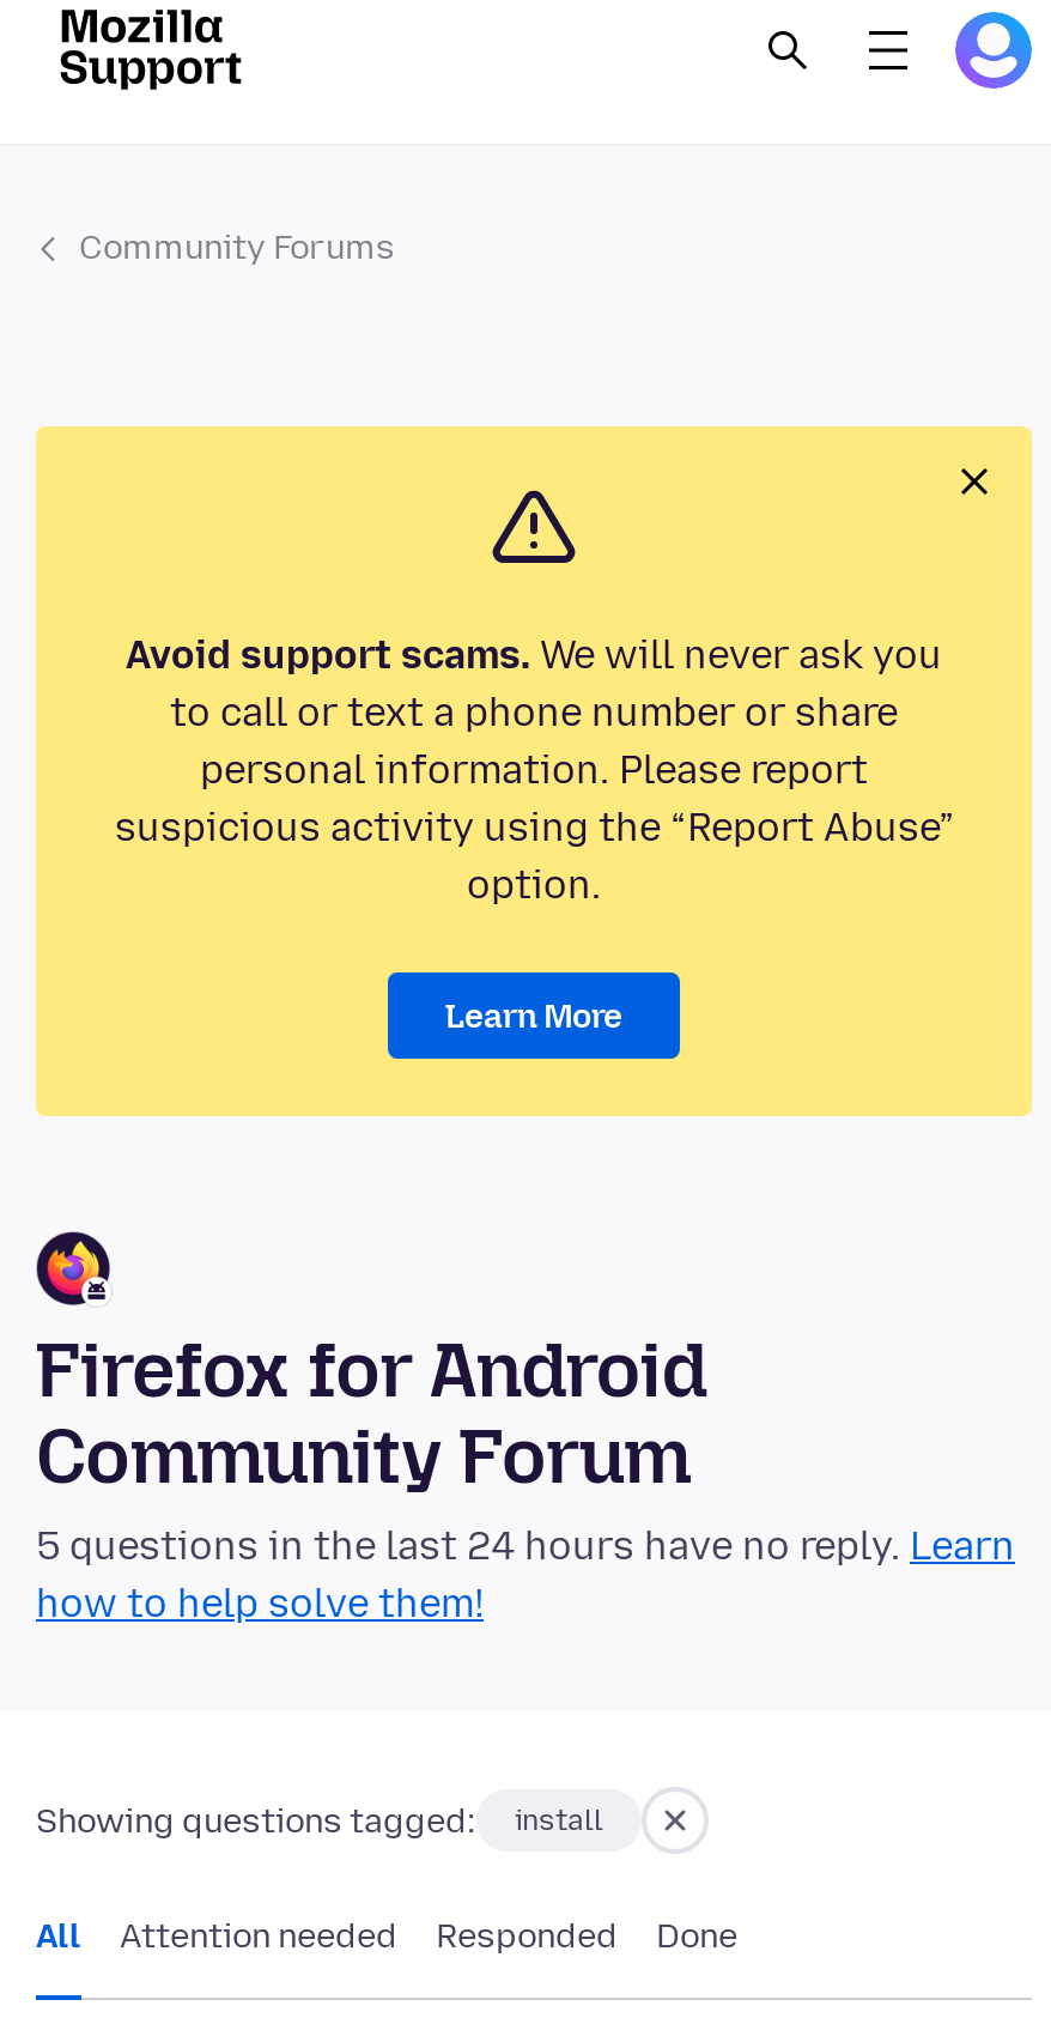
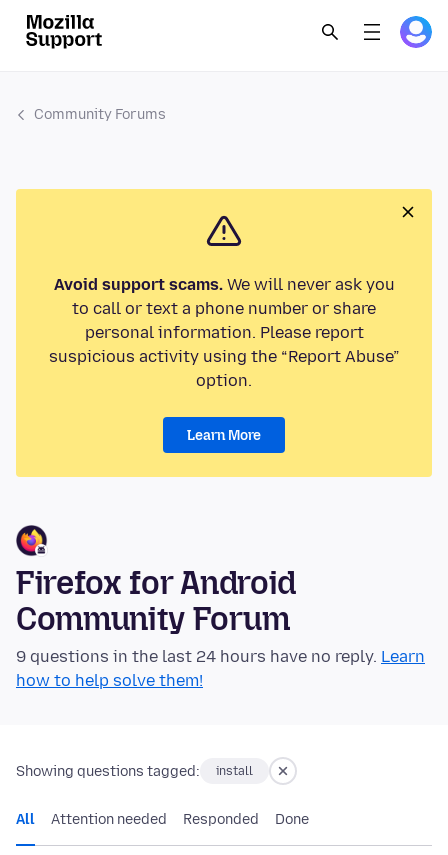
- 5 questions in the last 24 hours have no reply. Learn
+ 9 questions in the last 24 hours have no reply. Learn
